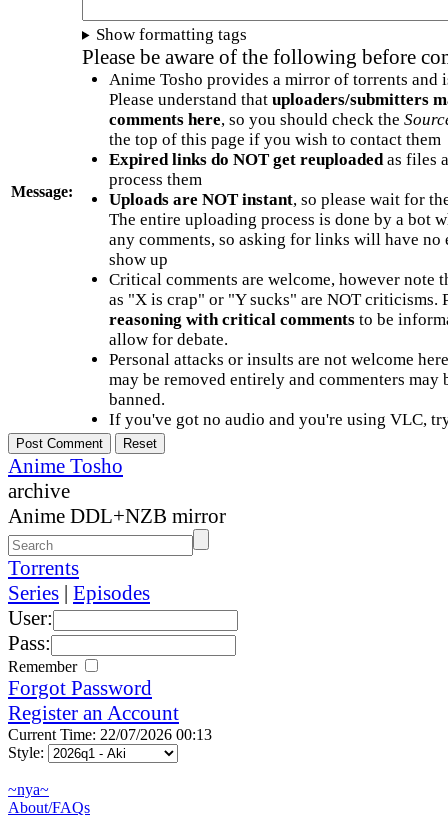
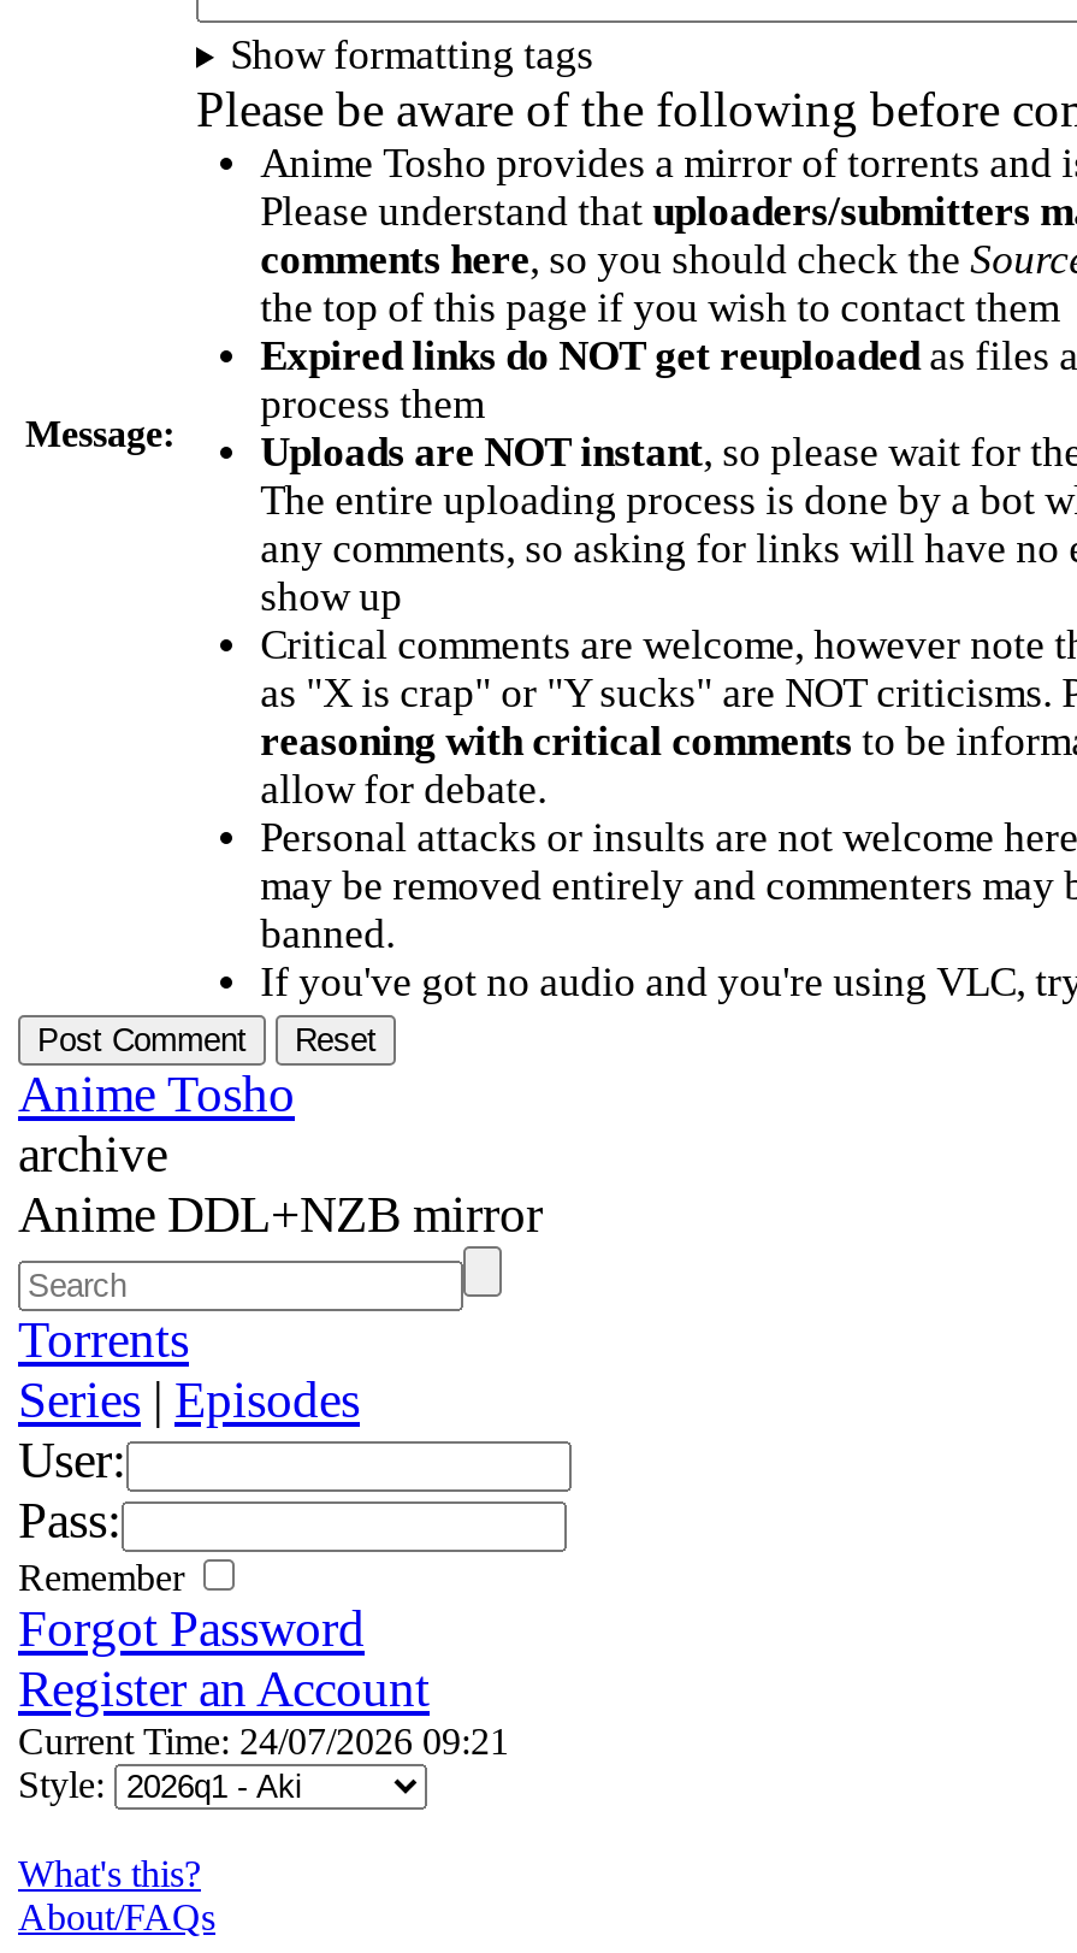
- Current Time: 22/07/2026 00:13
+ Current Time: 24/07/2026 09:21

- ~nya~
+ What's this?
